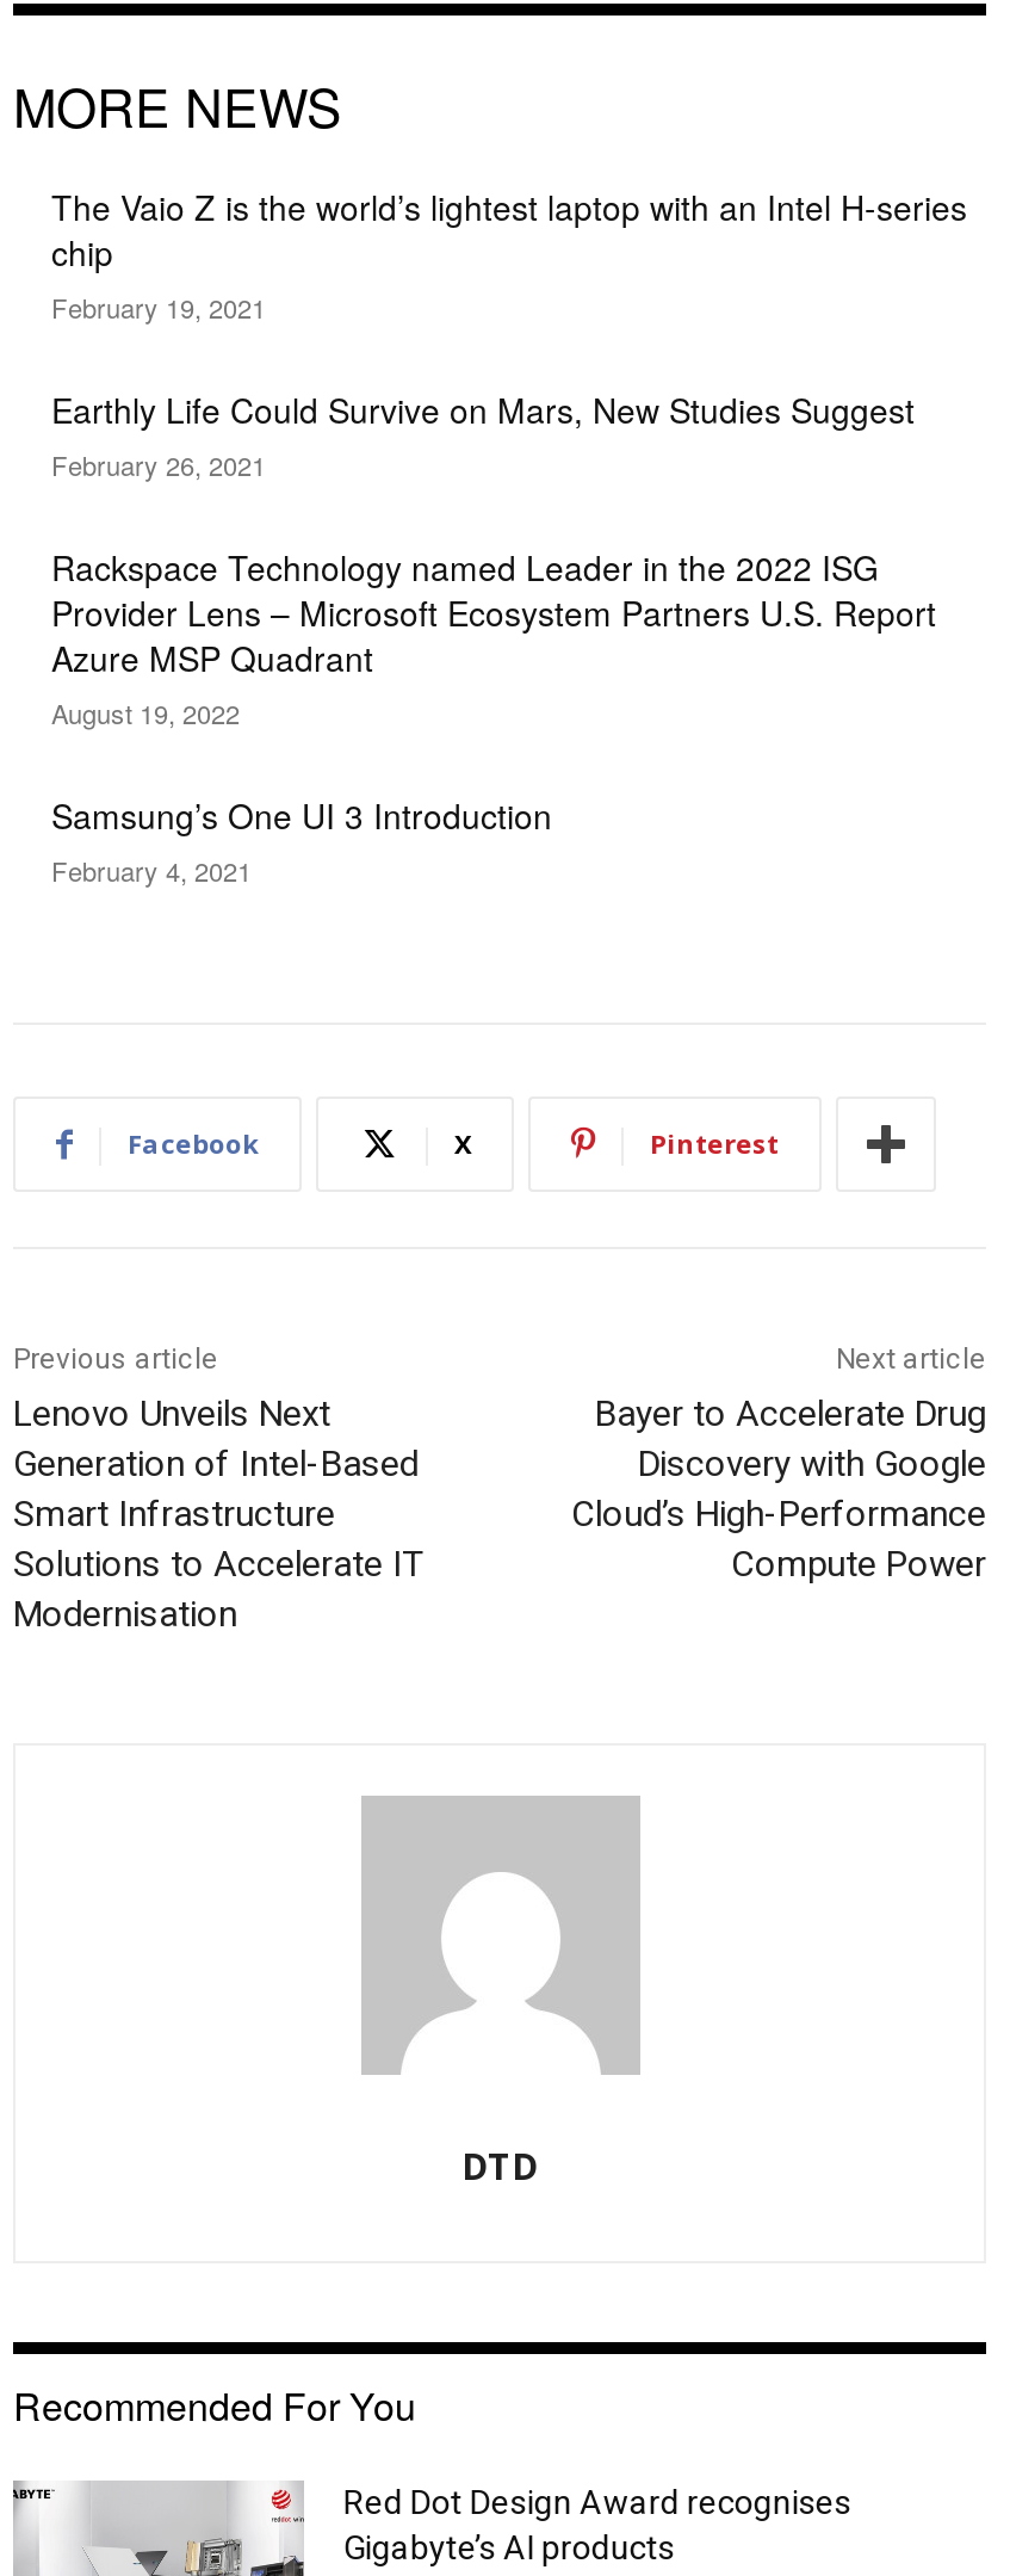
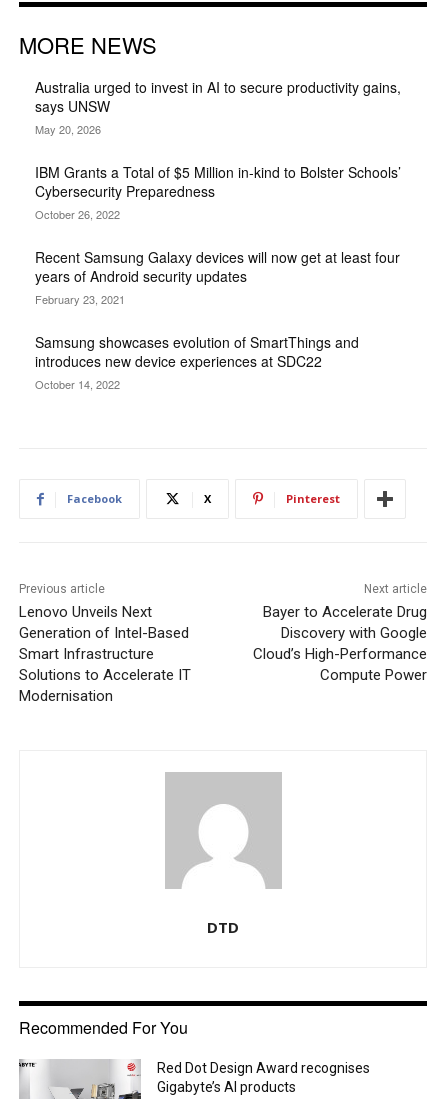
- The Vaio Z is the world’s lightest laptop with an Intel H-series
- chip
- February 19, 2021
+ Australia urged to invest in AI to secure productivity gains,
+ says UNSW
+ May 20, 2026

- Earthly Life Could Survive on Mars, New Studies Suggest
- February 26, 2021
+ IBM Grants a Total of $5 Million in-kind to Bolster Schools’
+ Cybersecurity Preparedness
+ October 26, 2022

- Rackspace Technology named Leader in the 2022 ISG
- Provider Lens – Microsoft Ecosystem Partners U.S. Report
- Azure MSP Quadrant
- August 19, 2022
+ Recent Samsung Galaxy devices will now get at least four
+ years of Android security updates
+ February 23, 2021

- Samsung’s One UI 3 Introduction
- February 4, 2021
+ Samsung showcases evolution of SmartThings and
+ introduces new device experiences at SDC22
+ October 14, 2022
